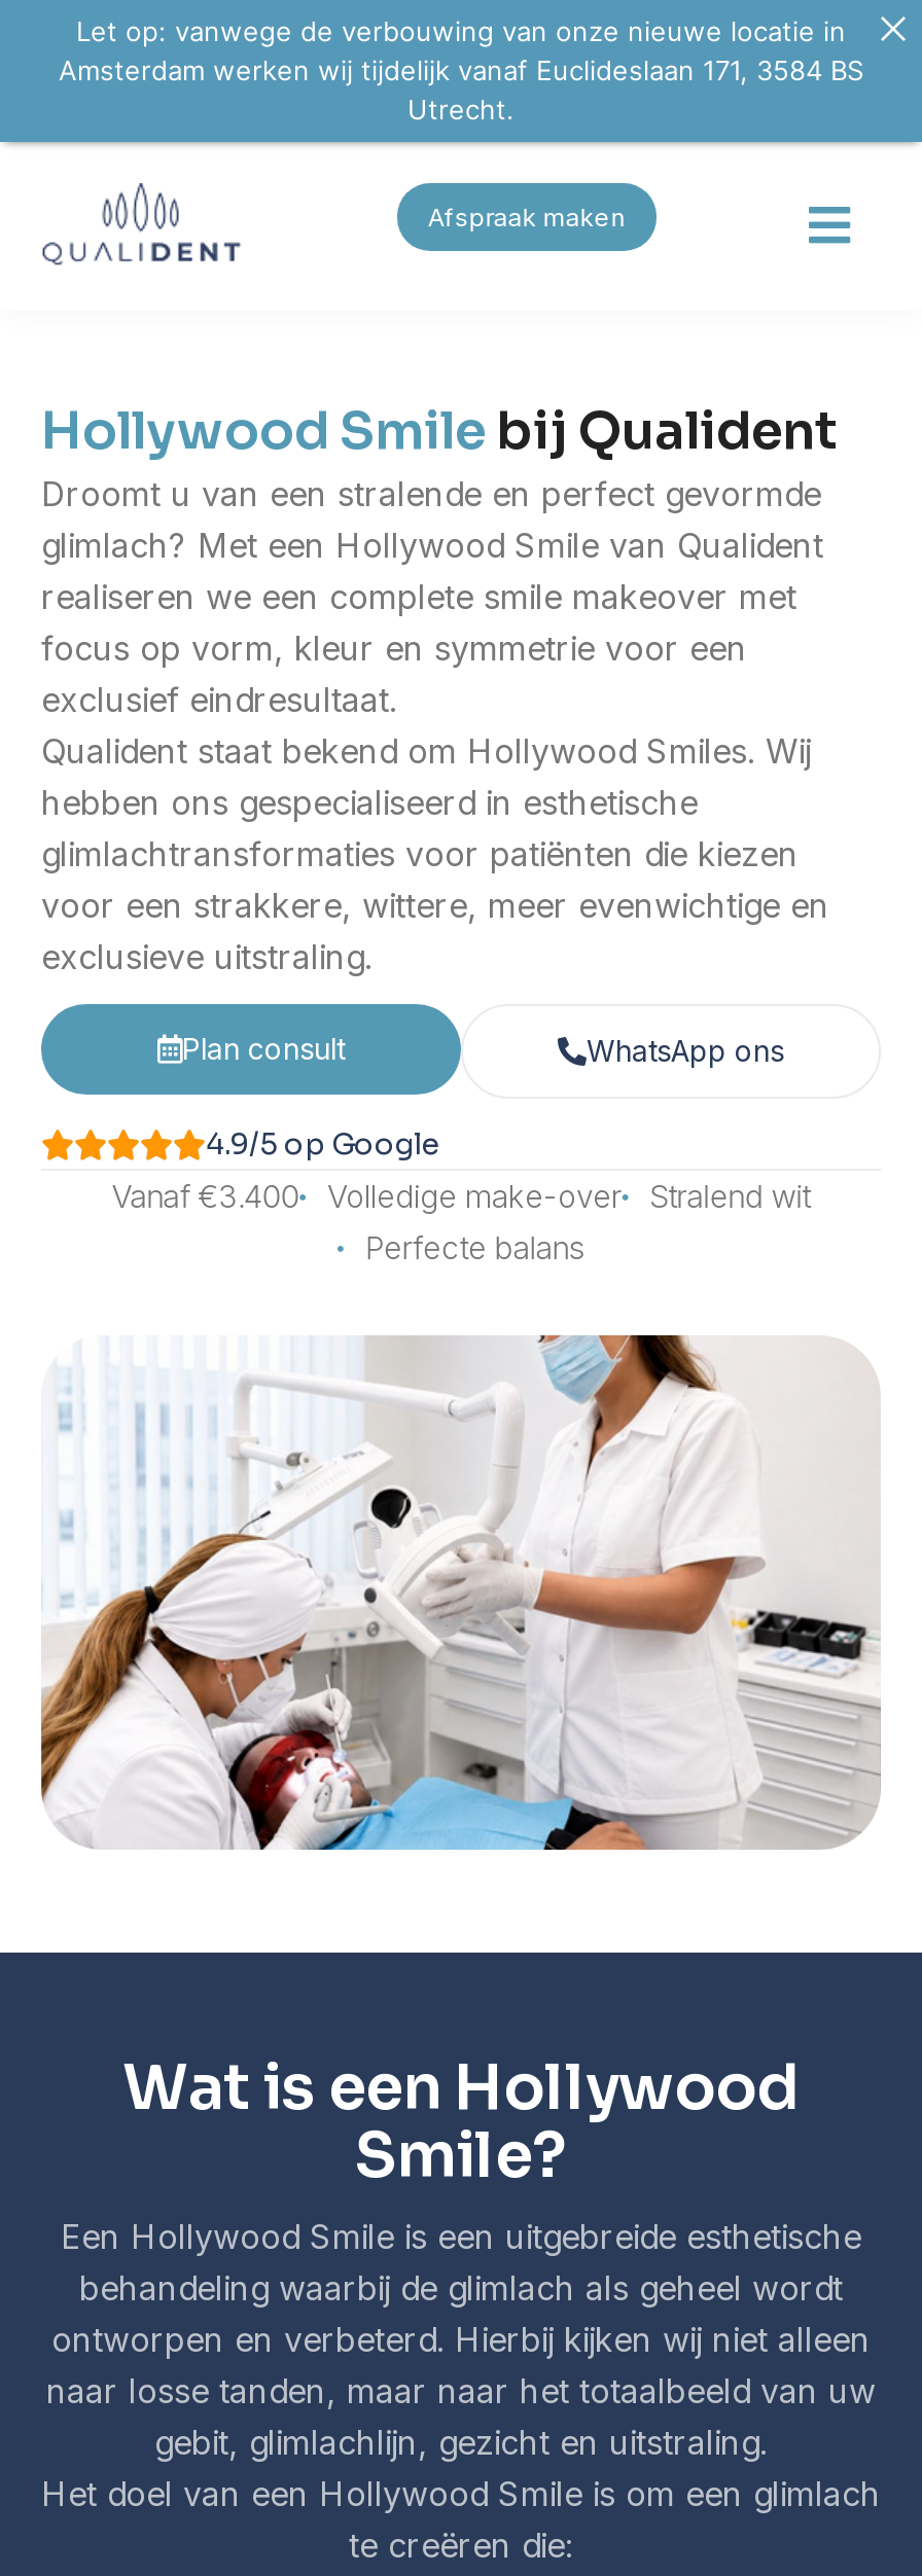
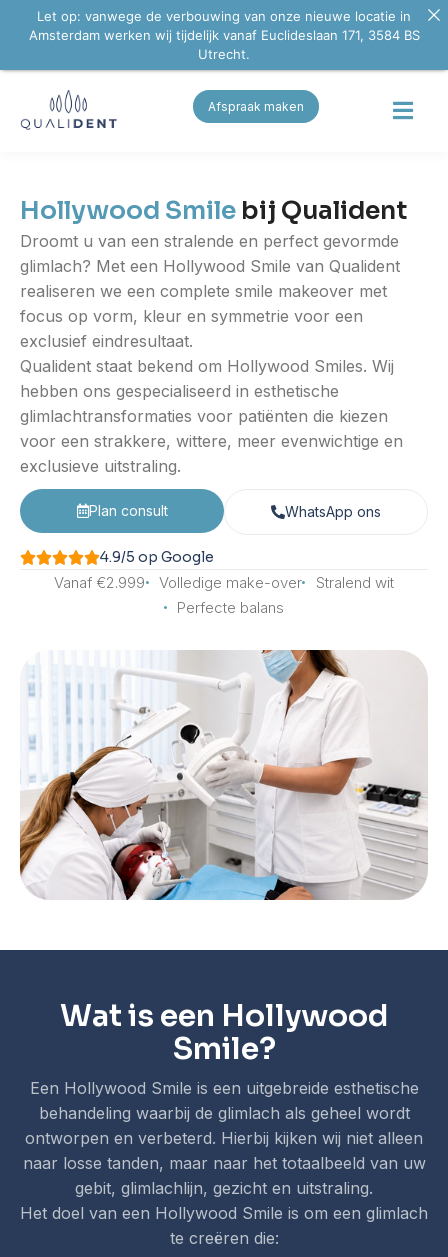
- Vanaf €3.400 Volledige make-over Stralend wit
+ Vanaf €2.999 Volledige make-over Stralend wit
